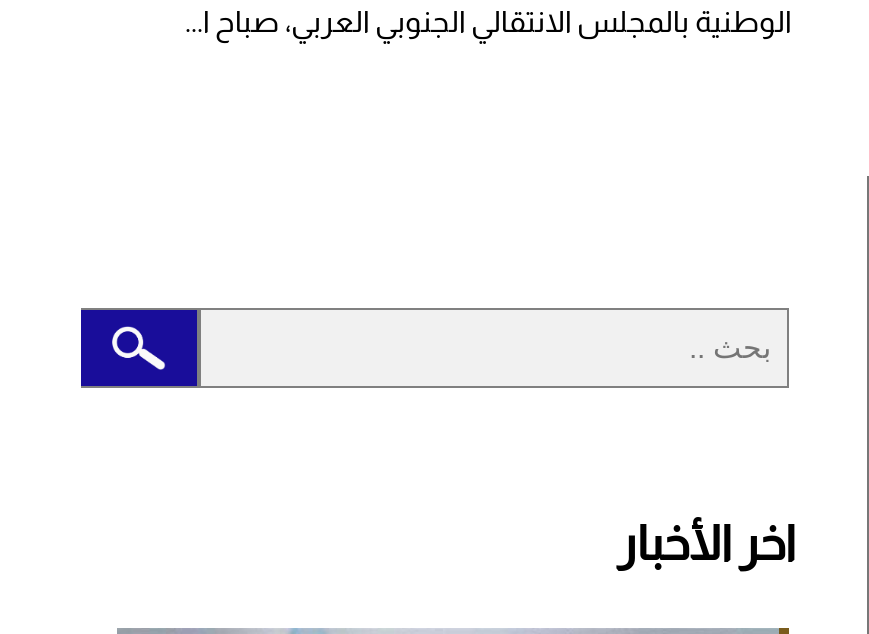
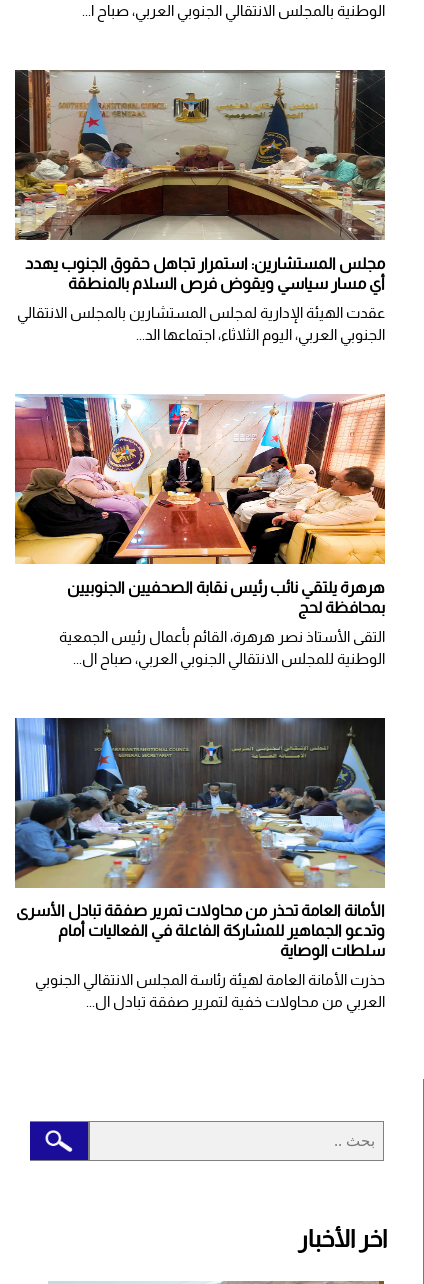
+ [image]
+ مجلس المستشارين: استمرار تجاهل حقوق الجنوب يهدد
+ أي مسار سياسي ويقوض فرص السلام بالمنطقة
+ عقدت الهيئة الإدارية لمجلس المستشارين بالمجلس الانتقالي
+ الجنوبي العربي، اليوم الثلاثاء، اجتماعها الد...

+ [image]
+ هرهرة يلتقي نائب رئيس نقابة الصحفيين الجنوبيين
+ بمحافظة لحج
+ التقى الأستاذ نصر هرهرة، القائم بأعمال رئيس الجمعية
+ الوطنية للمجلس الانتقالي الجنوبي العربي، صباح ال...

+ [image]
+ الأمانة العامة تحذر من محاولات تمرير صفقة تبادل الأسرى
+ وتدعو الجماهير للمشاركة الفاعلة في الفعاليات أمام
+ سلطات الوصاية
+ حذرت الأمانة العامة لهيئة رئاسة المجلس الانتقالي الجنوبي
+ العربي من محاولات خفية لتمرير صفقة تبادل ال...
